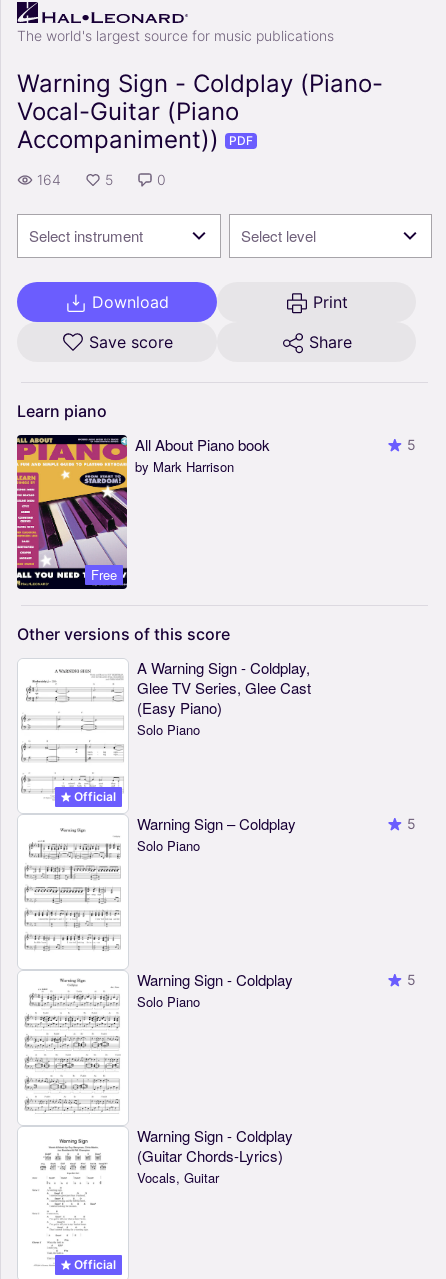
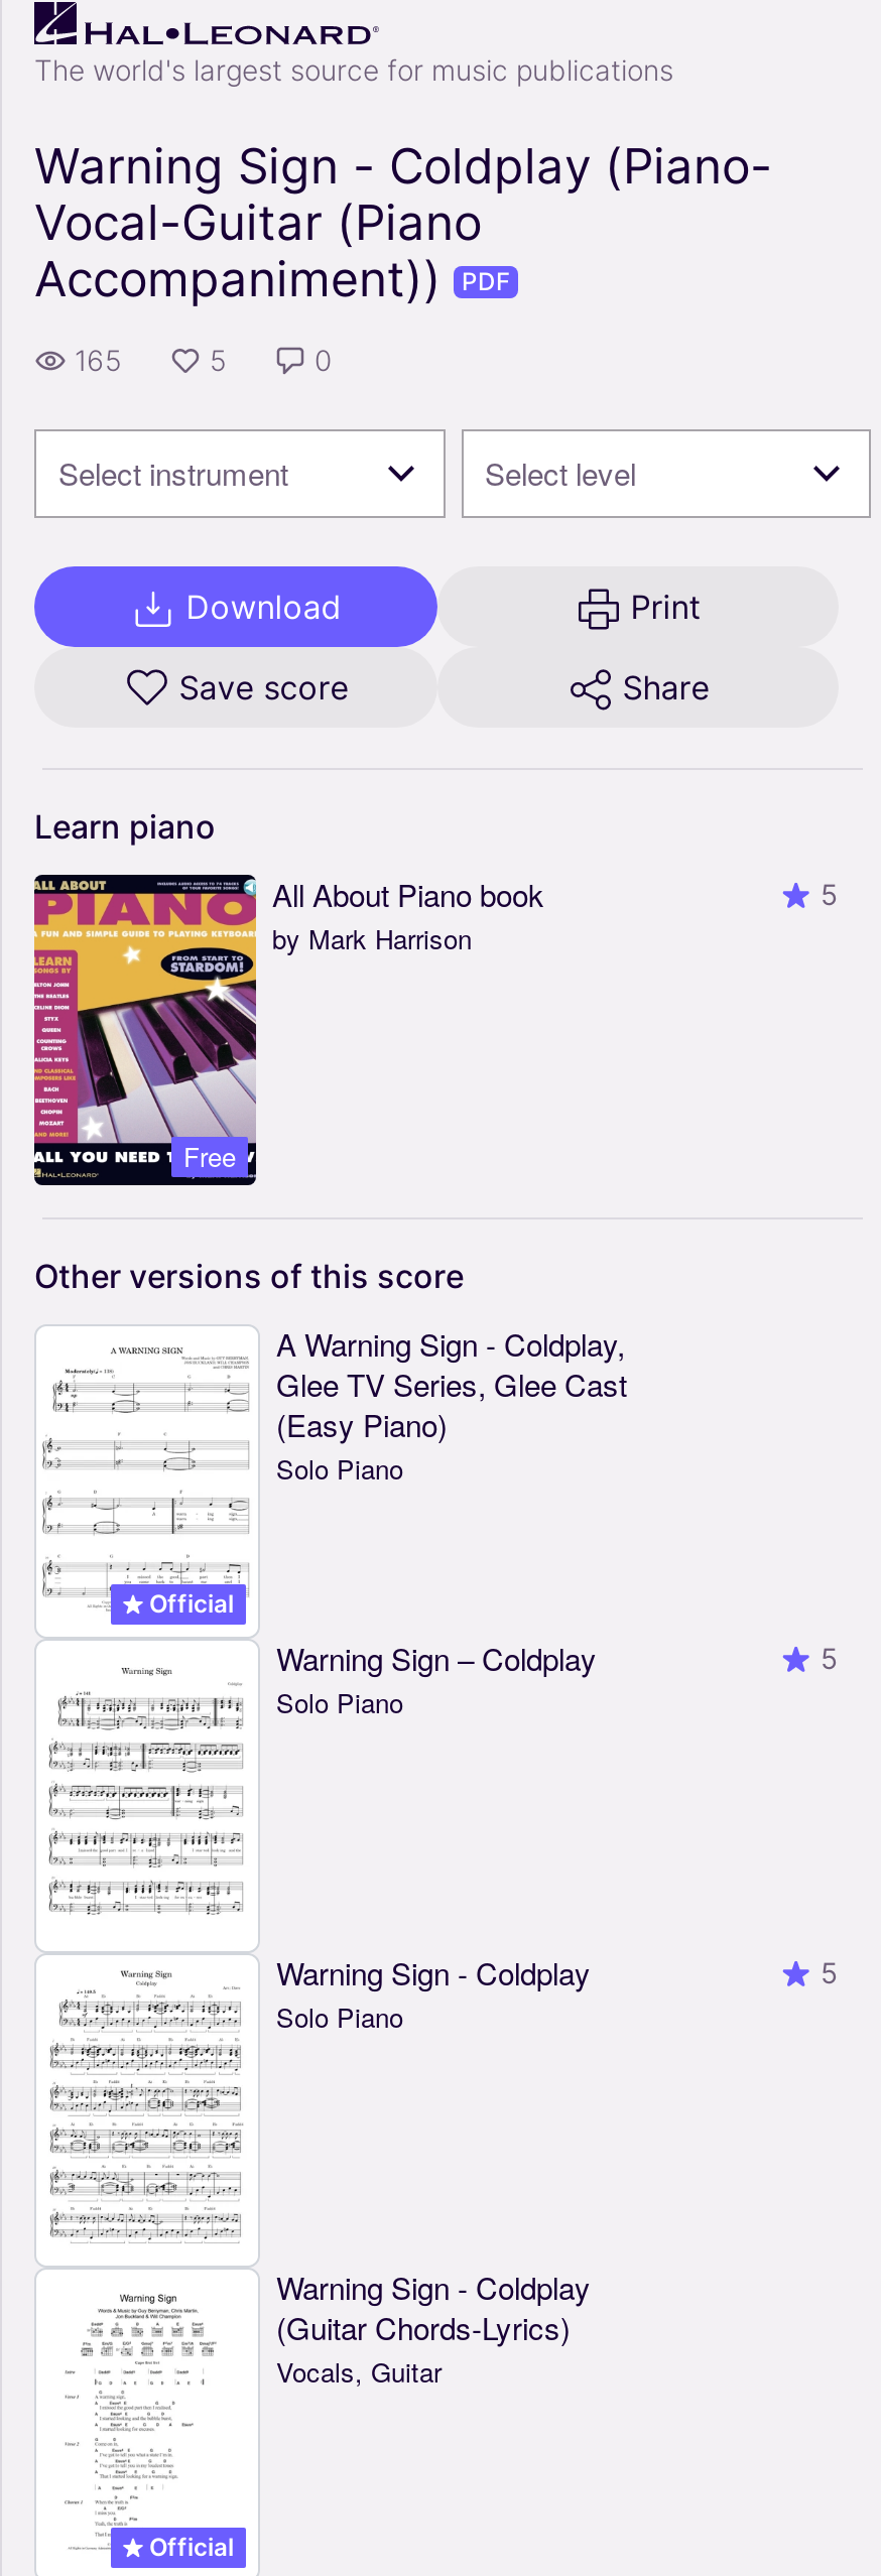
- 164
+ 165
